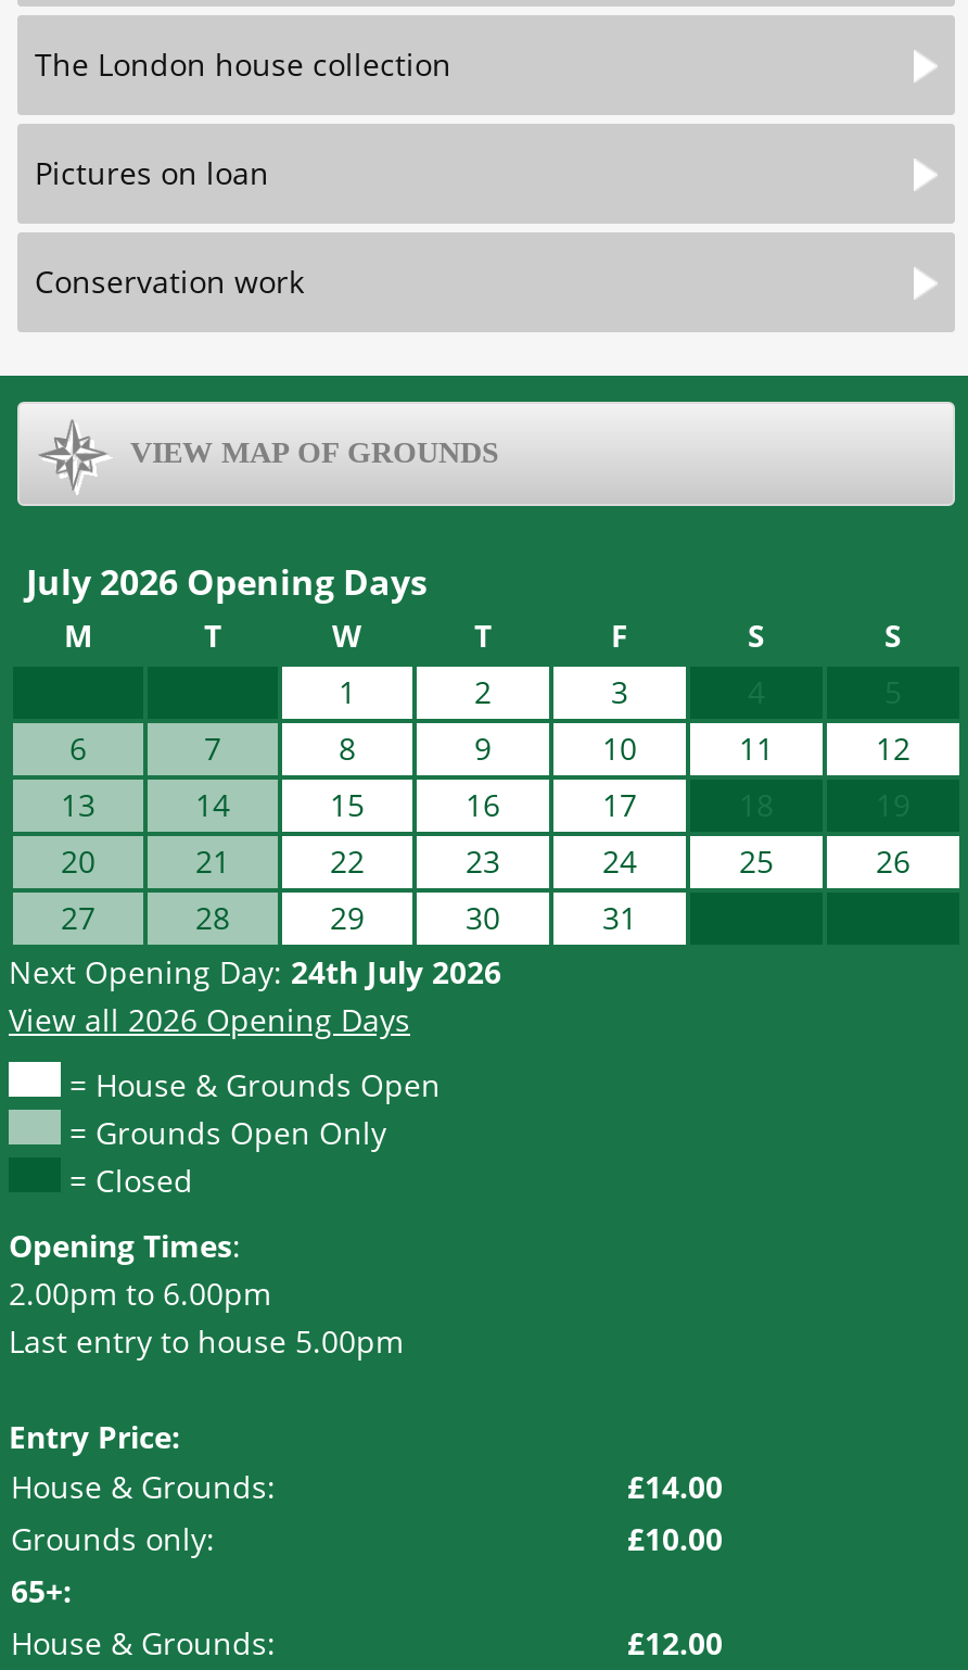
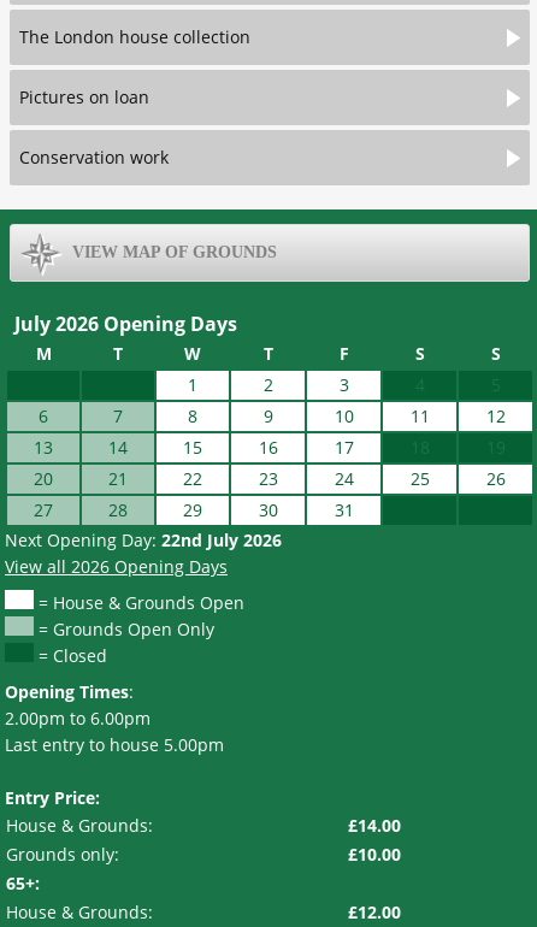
- Next Opening Day: 24th July 2026
+ Next Opening Day: 22nd July 2026
